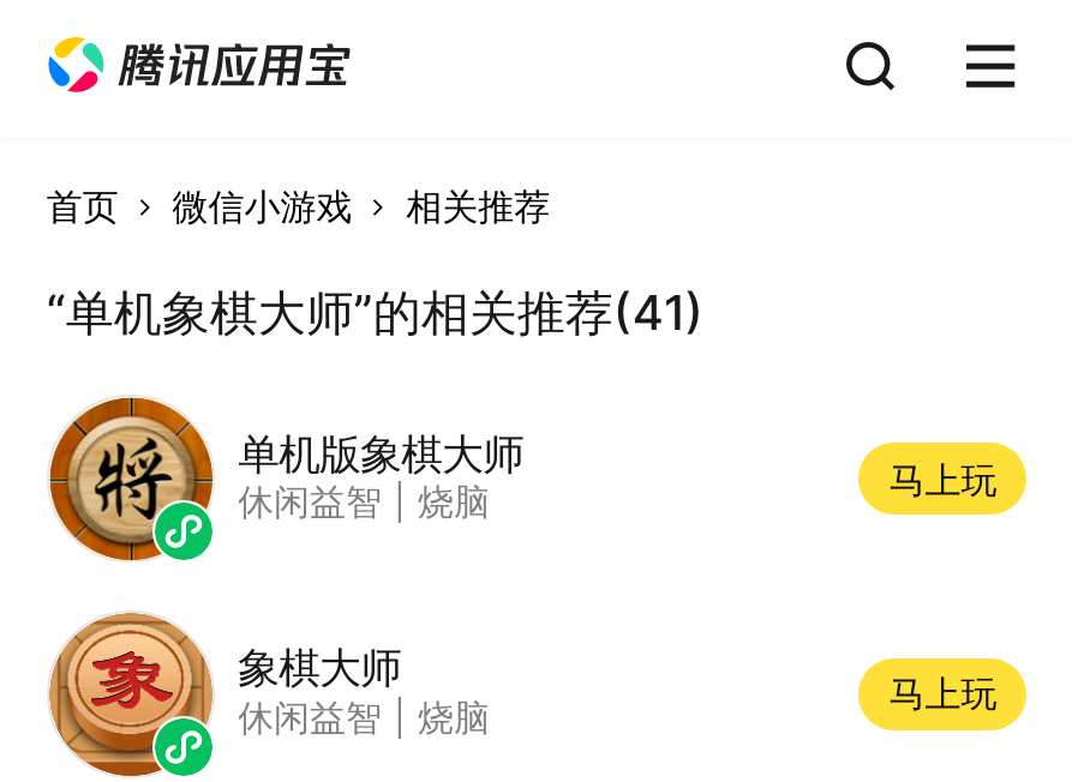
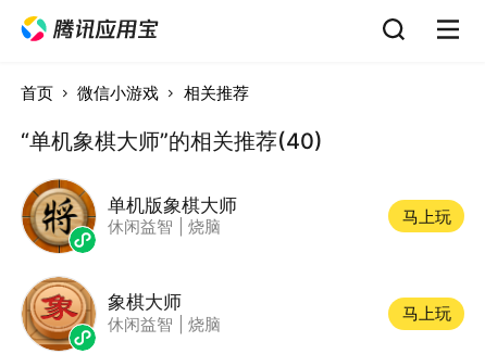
- “单机象棋大师”的相关推荐(41)
+ “单机象棋大师”的相关推荐(40)
